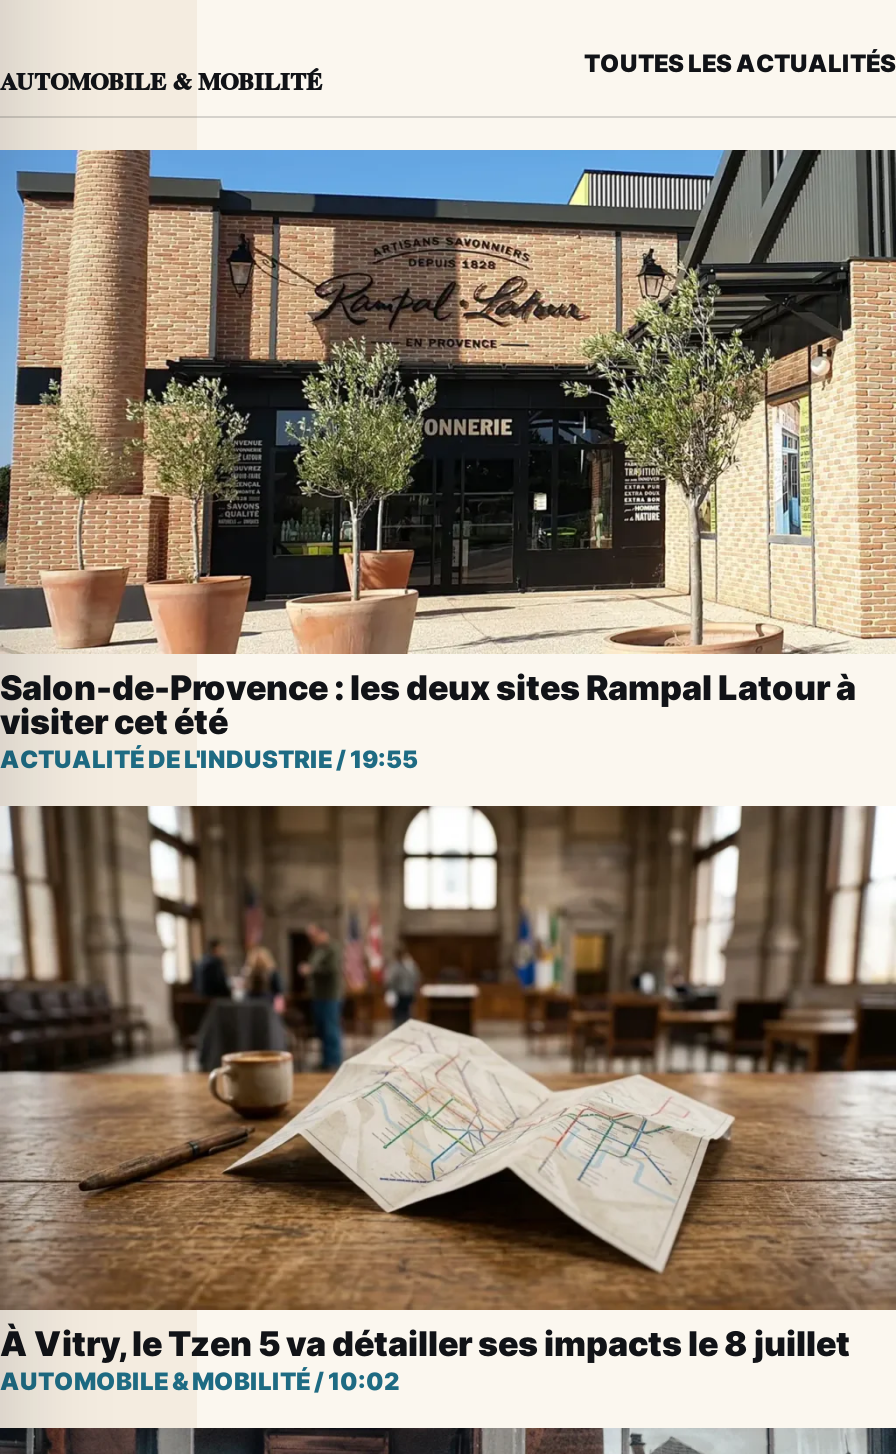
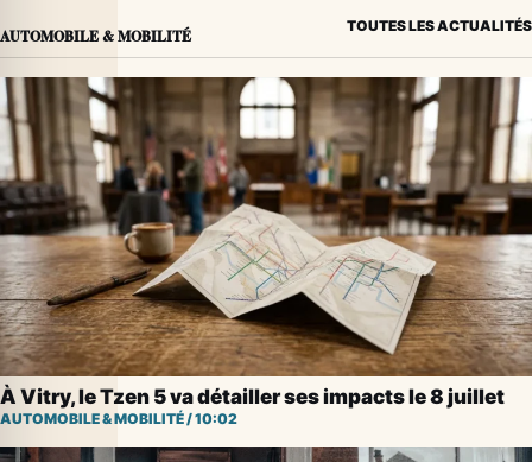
- [image]
- Salon-de-Provence : les deux sites Rampal Latour à
- visiter cet été
- ACTUALITÉ DE L'INDUSTRIE/19:55
